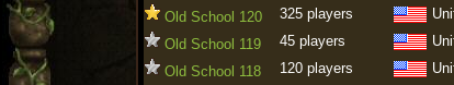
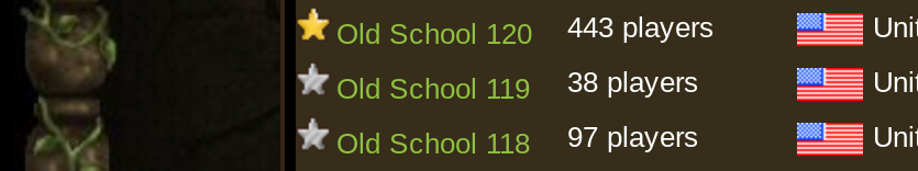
- Old School 120 325 players
+ Old School 120 443 players

- Old School 119 45 players
+ Old School 119 38 players

- Old School 118 120 players
+ Old School 118 97 players
